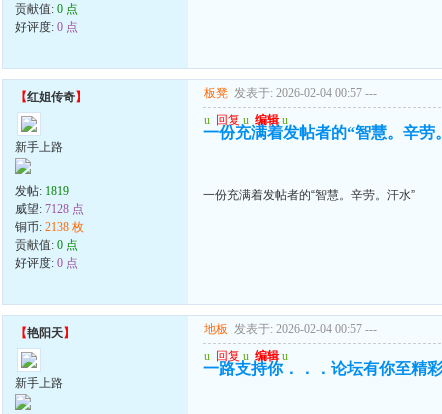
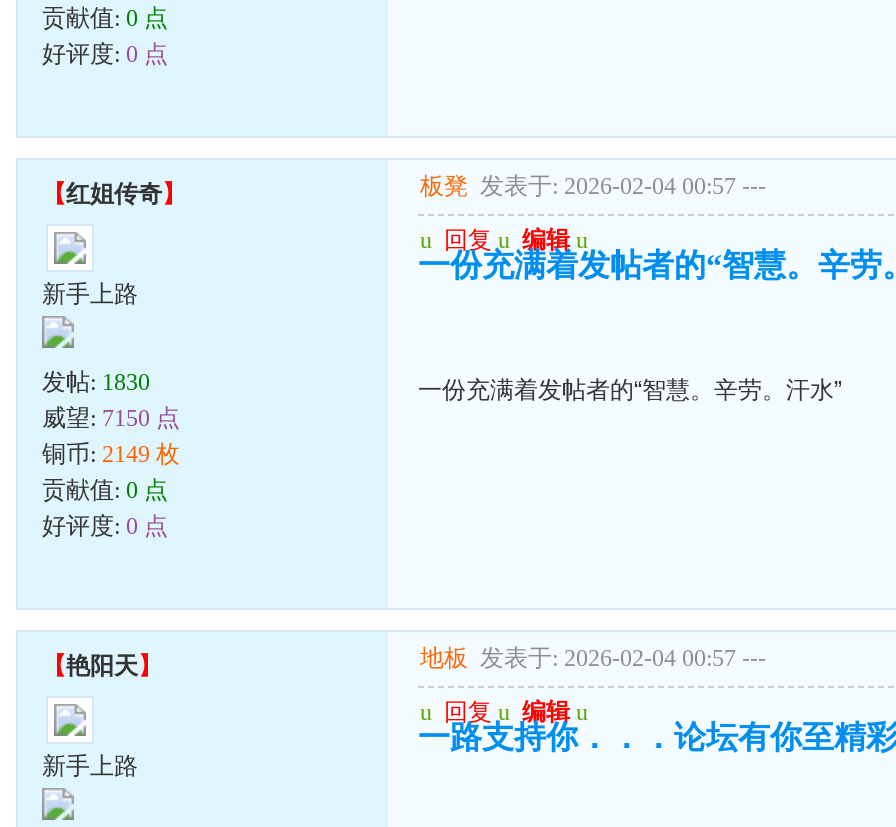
- 发帖: 1819
+ 发帖: 1830

- 威望: 7128 点
+ 威望: 7150 点

- 铜币: 2138 枚
+ 铜币: 2149 枚
